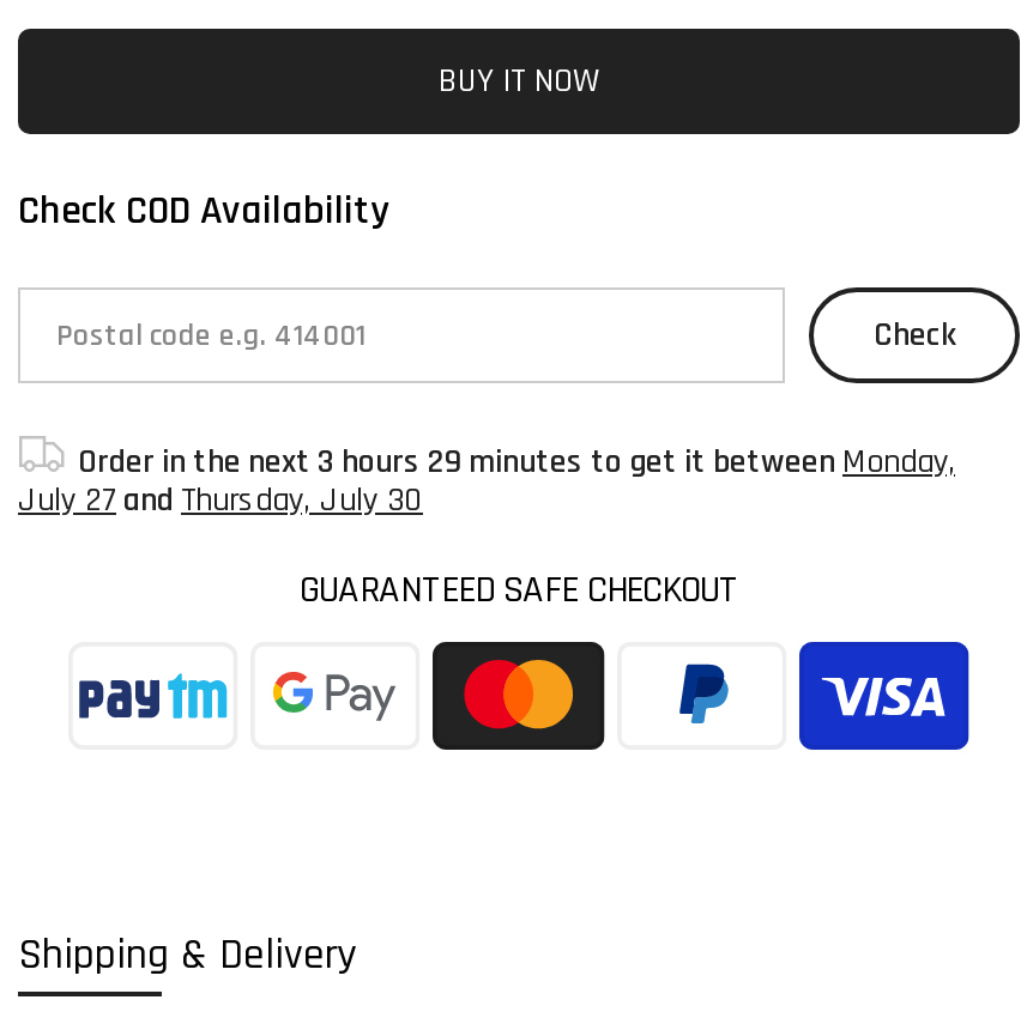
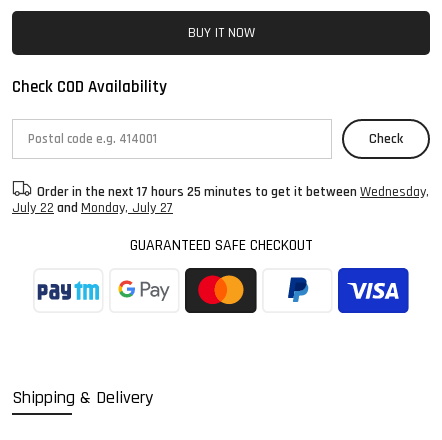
- Order in the next 3 hours 29 minutes to get it between Monday,
+ Order in the next 17 hours 25 minutes to get it between Wednesday,

- July 27 and Thursday, July 30
+ July 22 and Monday, July 27
